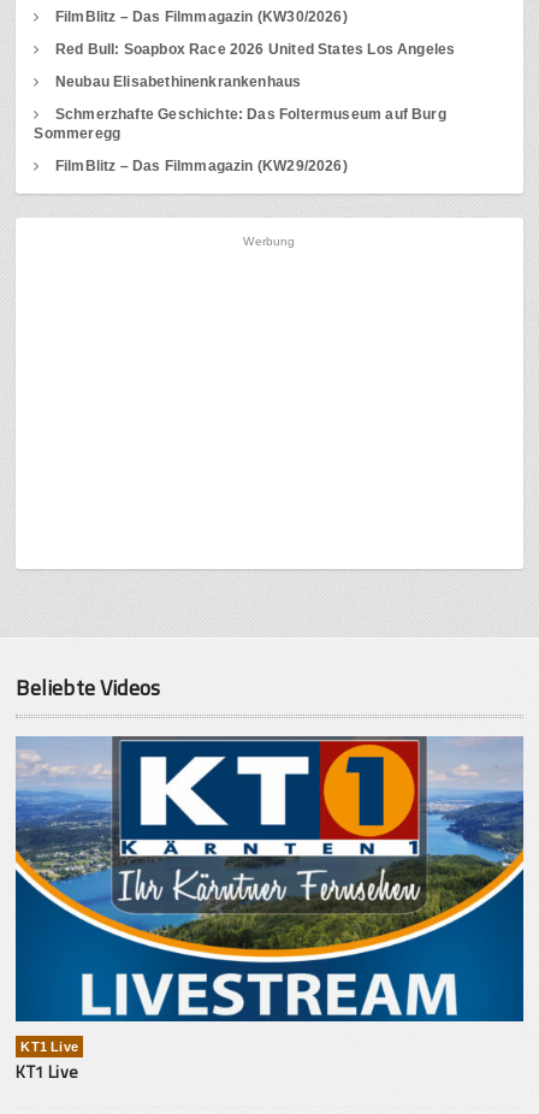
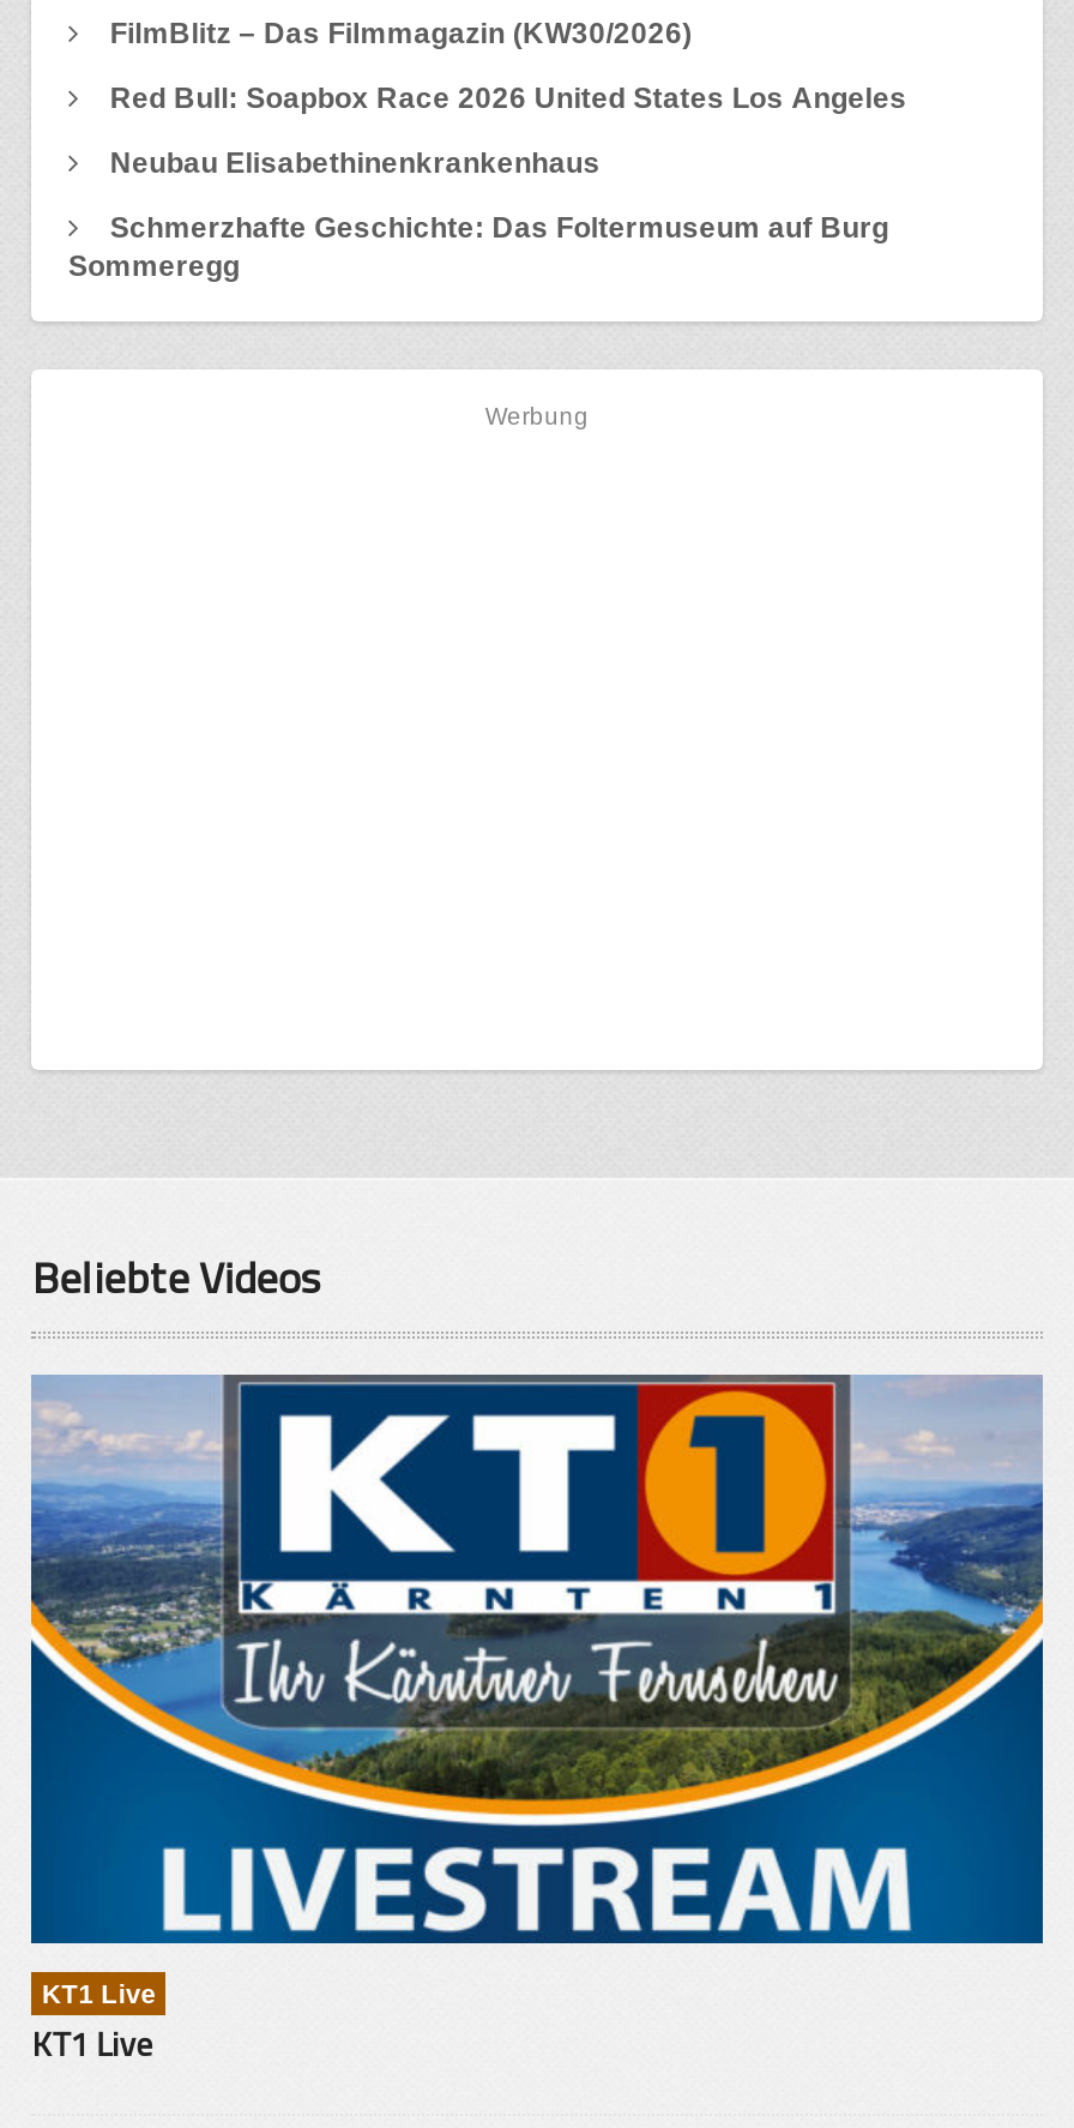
- FilmBlitz – Das Filmmagazin (KW29/2026)
